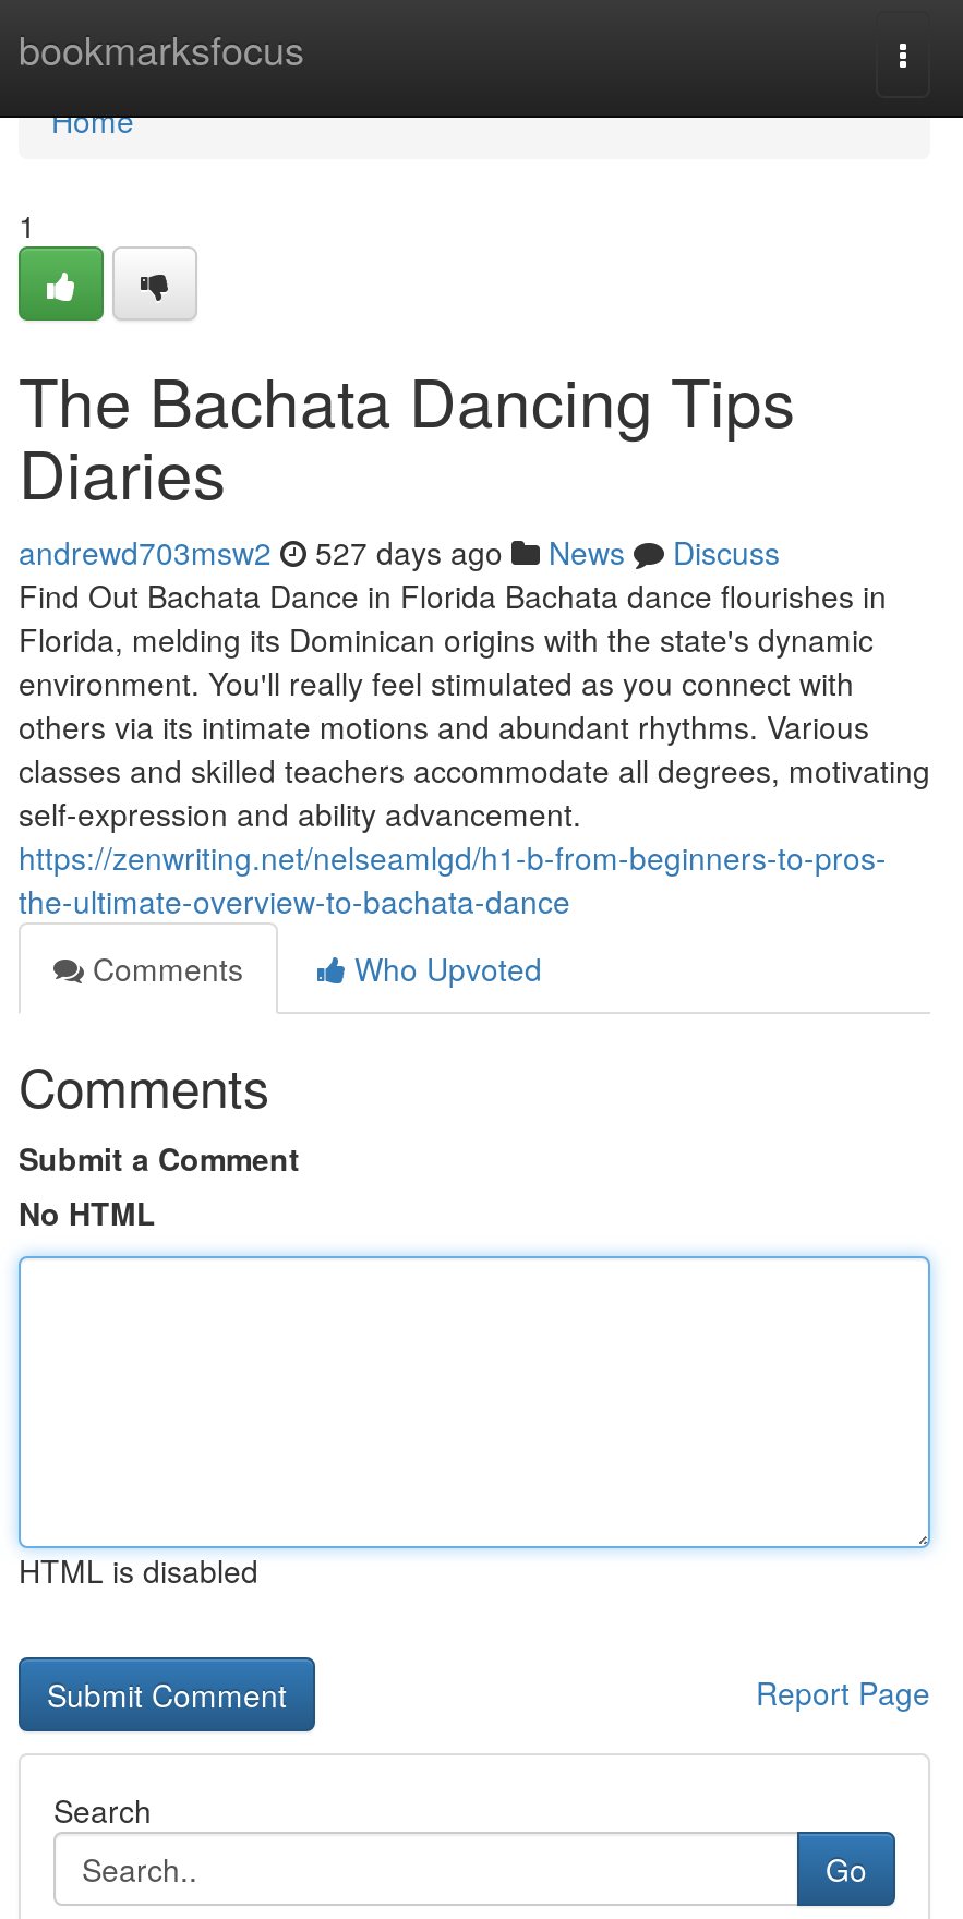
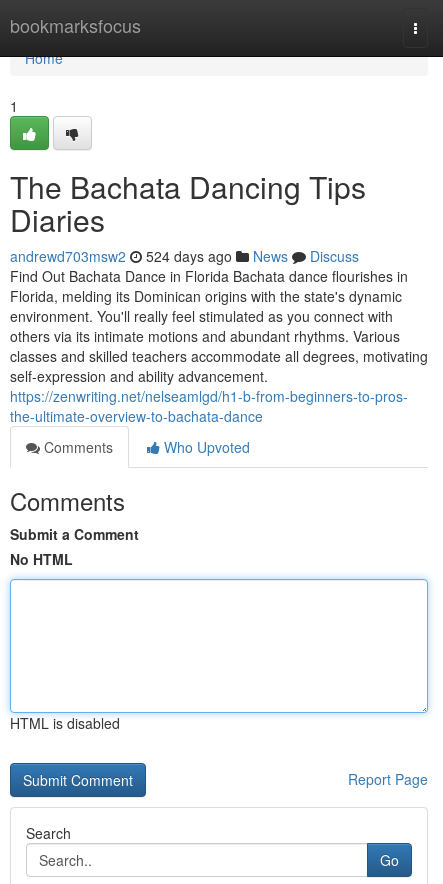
- andrewd703msw2 527 days ago News Discuss
+ andrewd703msw2 524 days ago News Discuss
